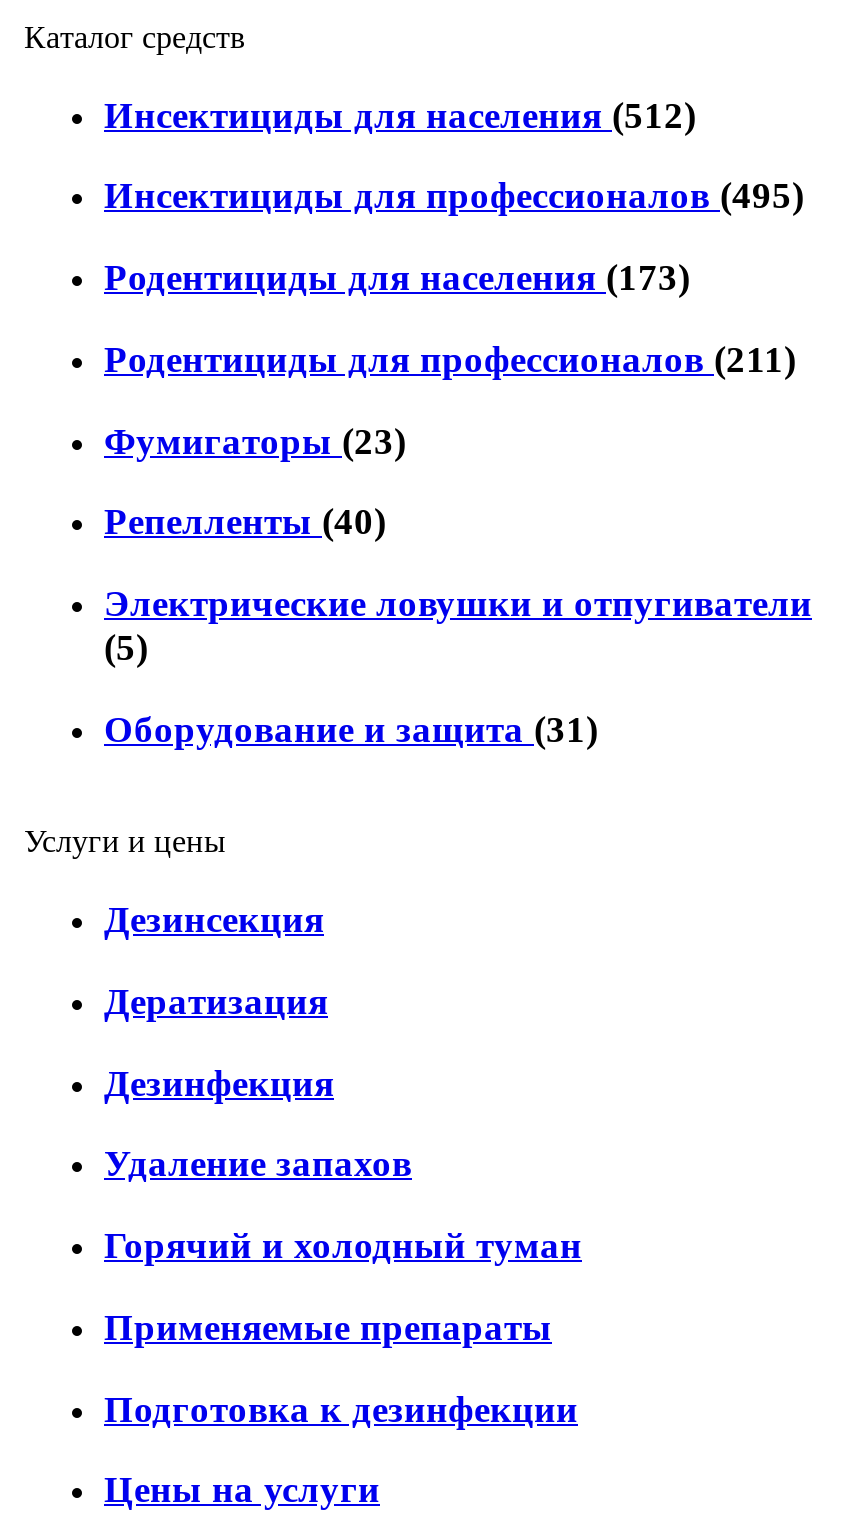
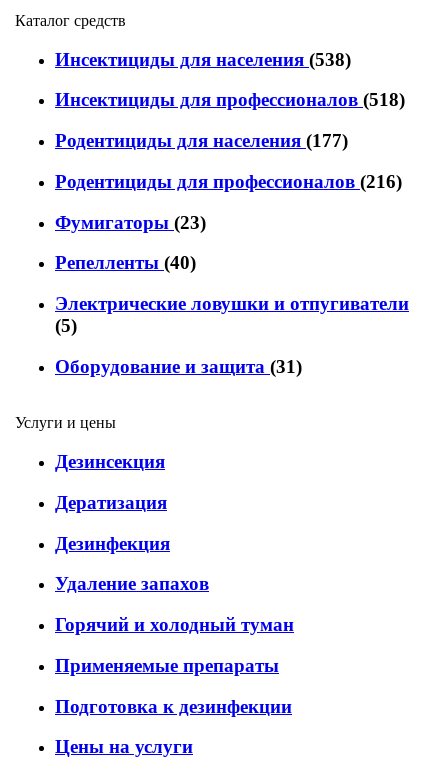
- Инсектициды для населения (512)
+ Инсектициды для населения (538)

- Инсектициды для профессионалов (495)
+ Инсектициды для профессионалов (518)

- Родентициды для населения (173)
+ Родентициды для населения (177)

- Родентициды для профессионалов (211)
+ Родентициды для профессионалов (216)
